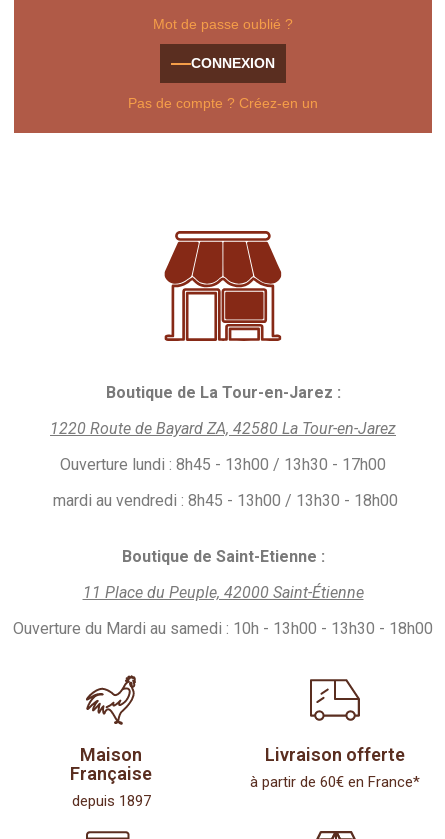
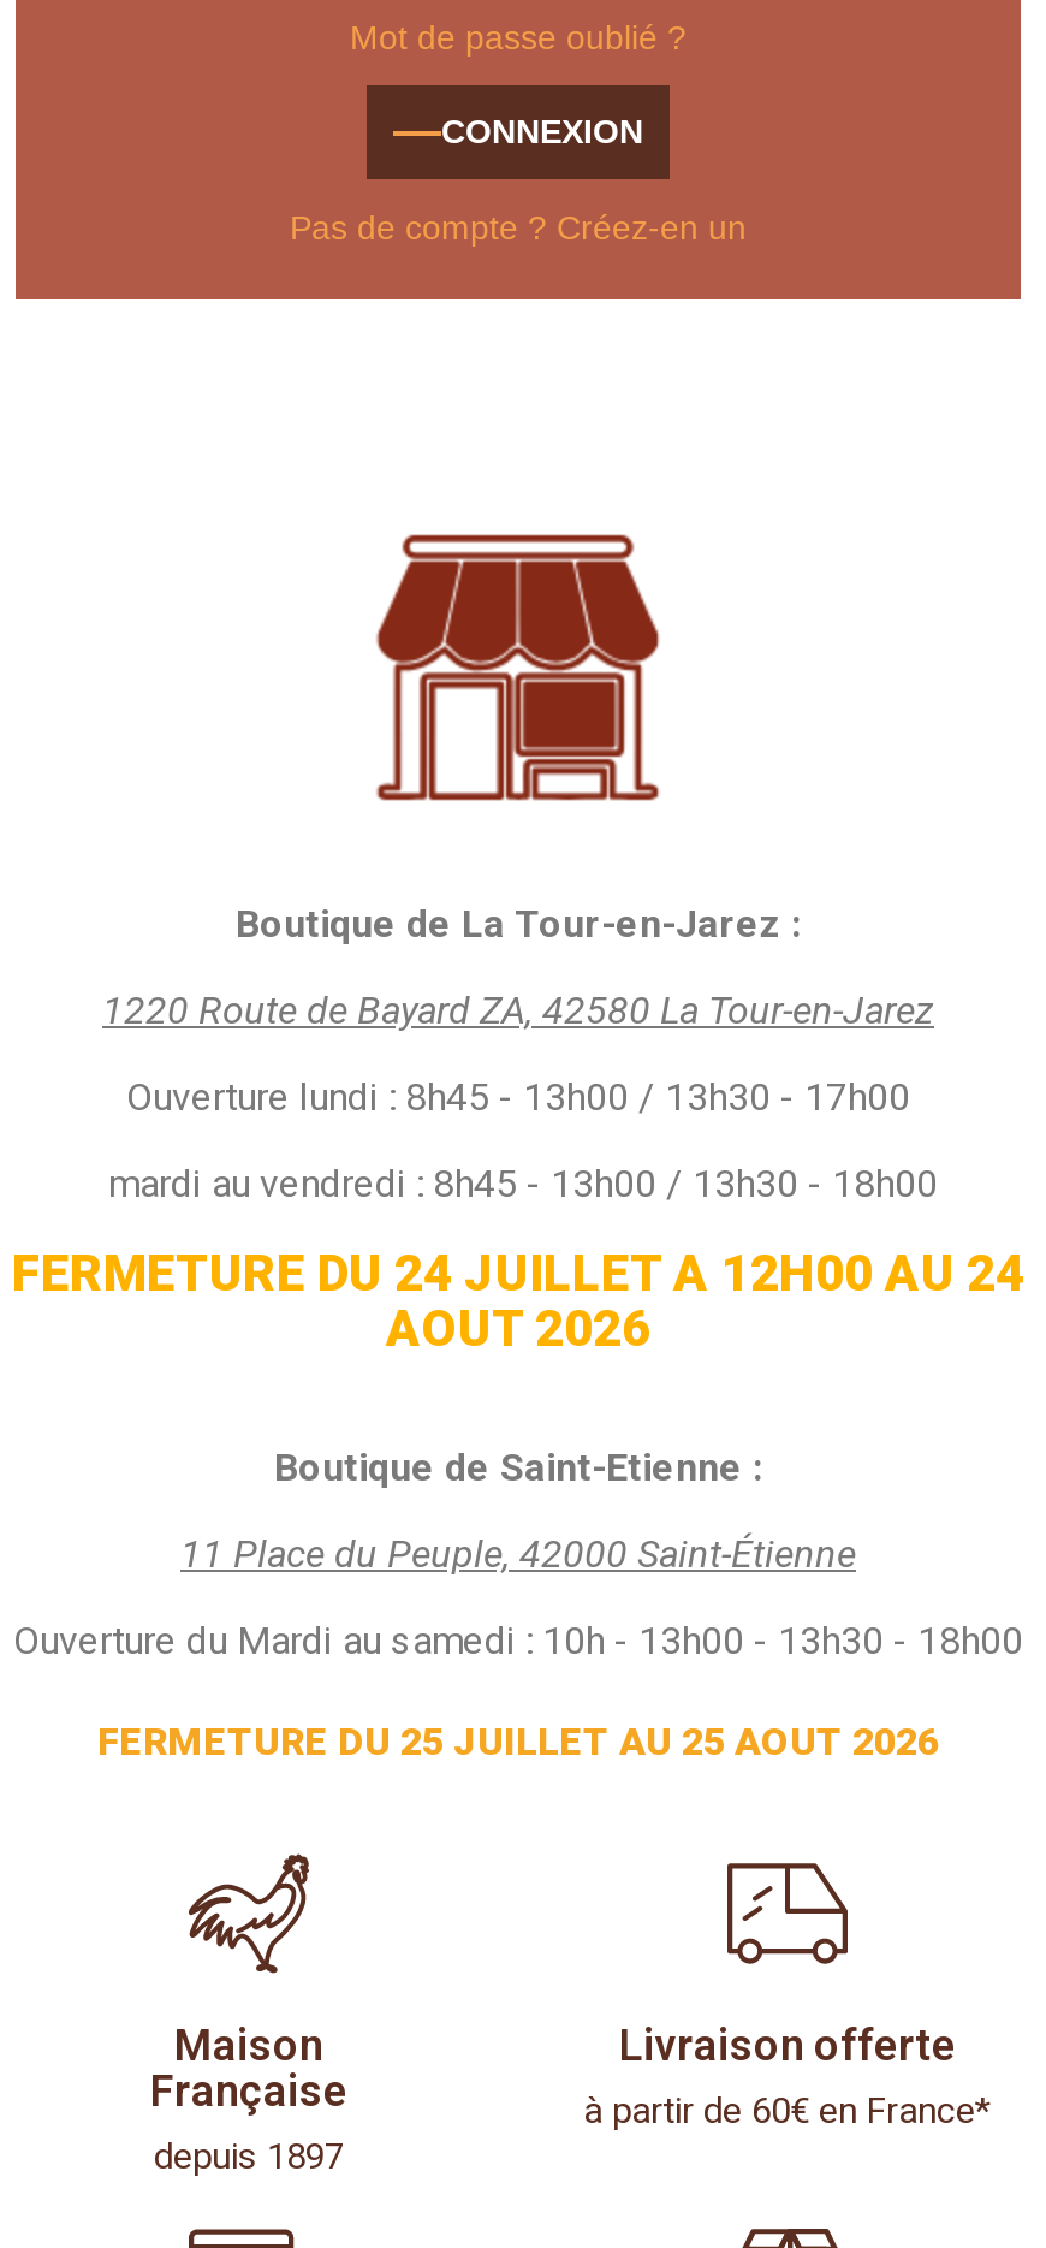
+ FERMETURE DU 24 JUILLET A 12H00 AU 24
+ AOUT 2026

+ FERMETURE DU 25 JUILLET AU 25 AOUT 2026
